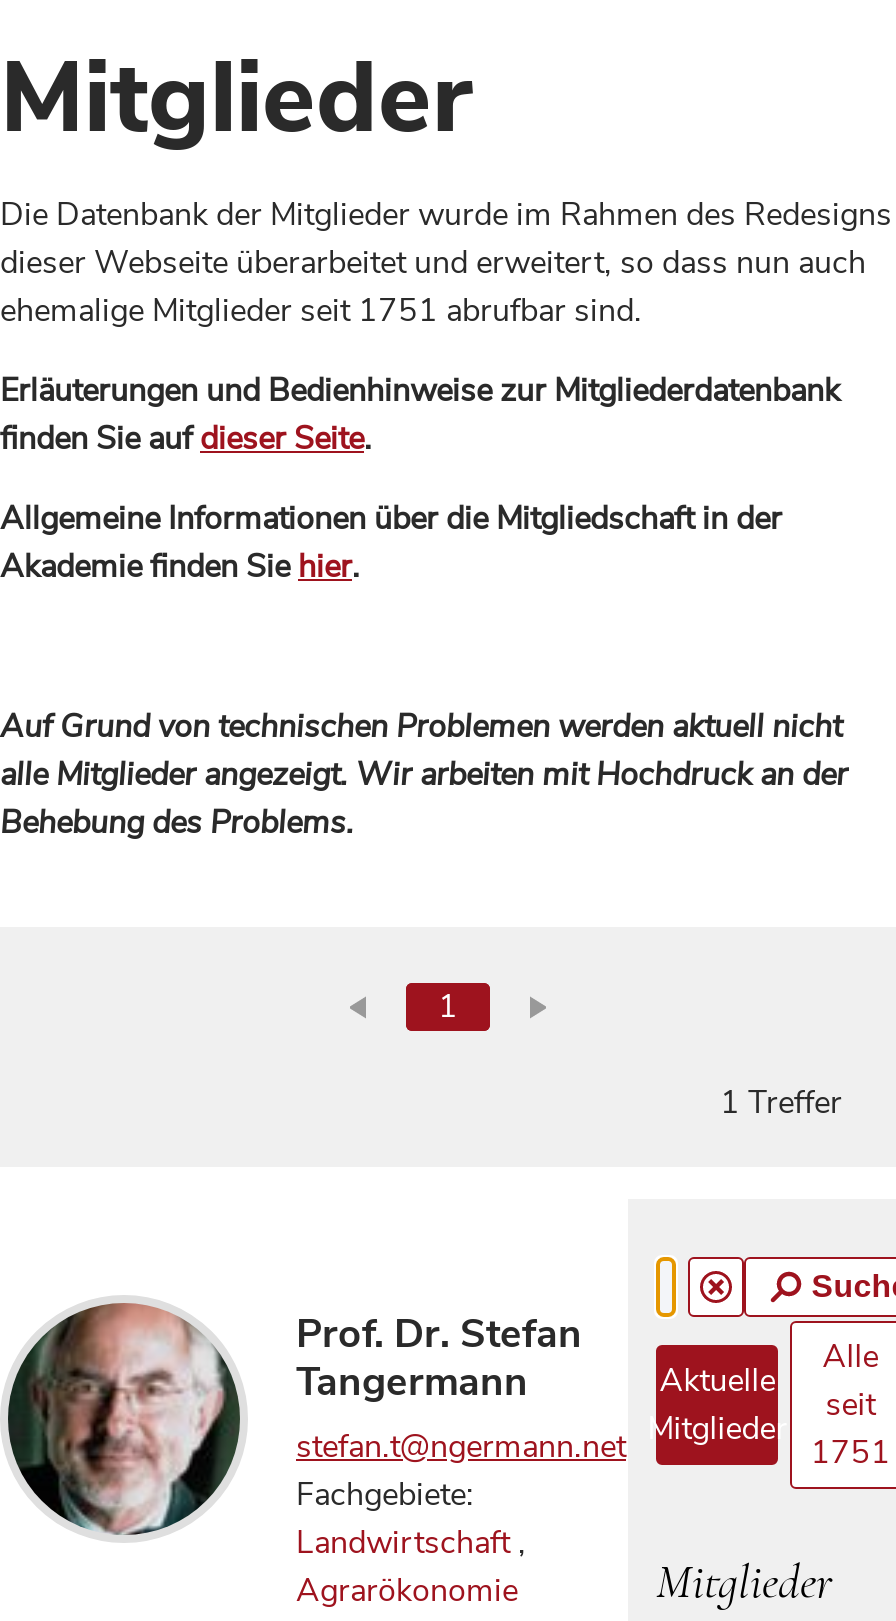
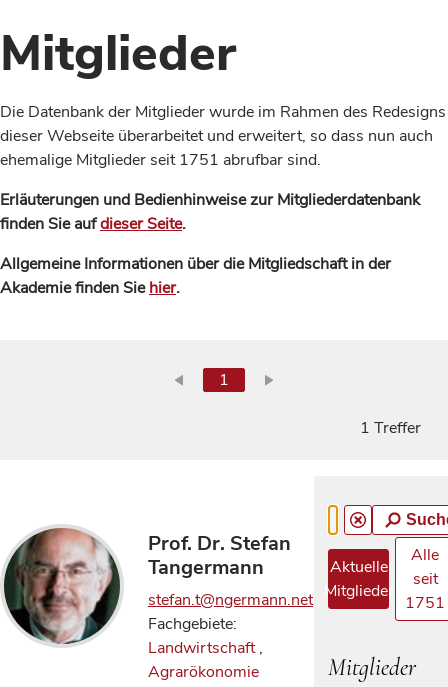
- Auf Grund von technischen Problemen werden aktuell nicht
- alle Mitglieder angezeigt. Wir arbeiten mit Hochdruck an der
- Behebung des Problems.
